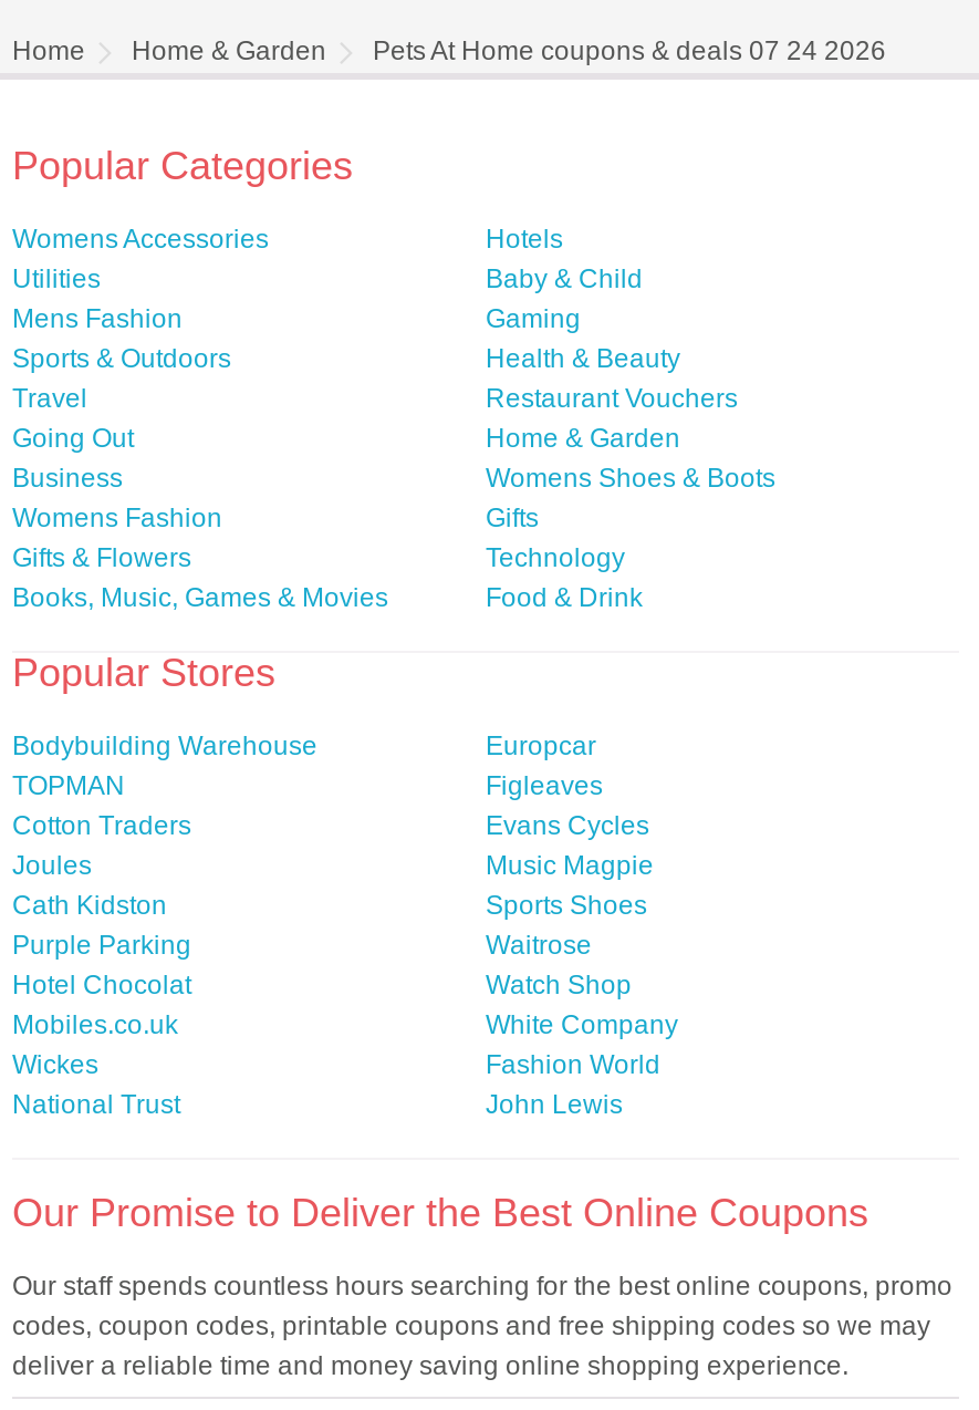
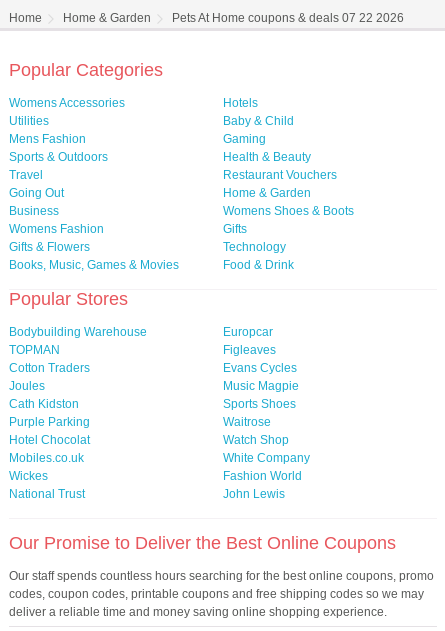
- Pets At Home coupons & deals 07 24 2026
+ Pets At Home coupons & deals 07 22 2026
